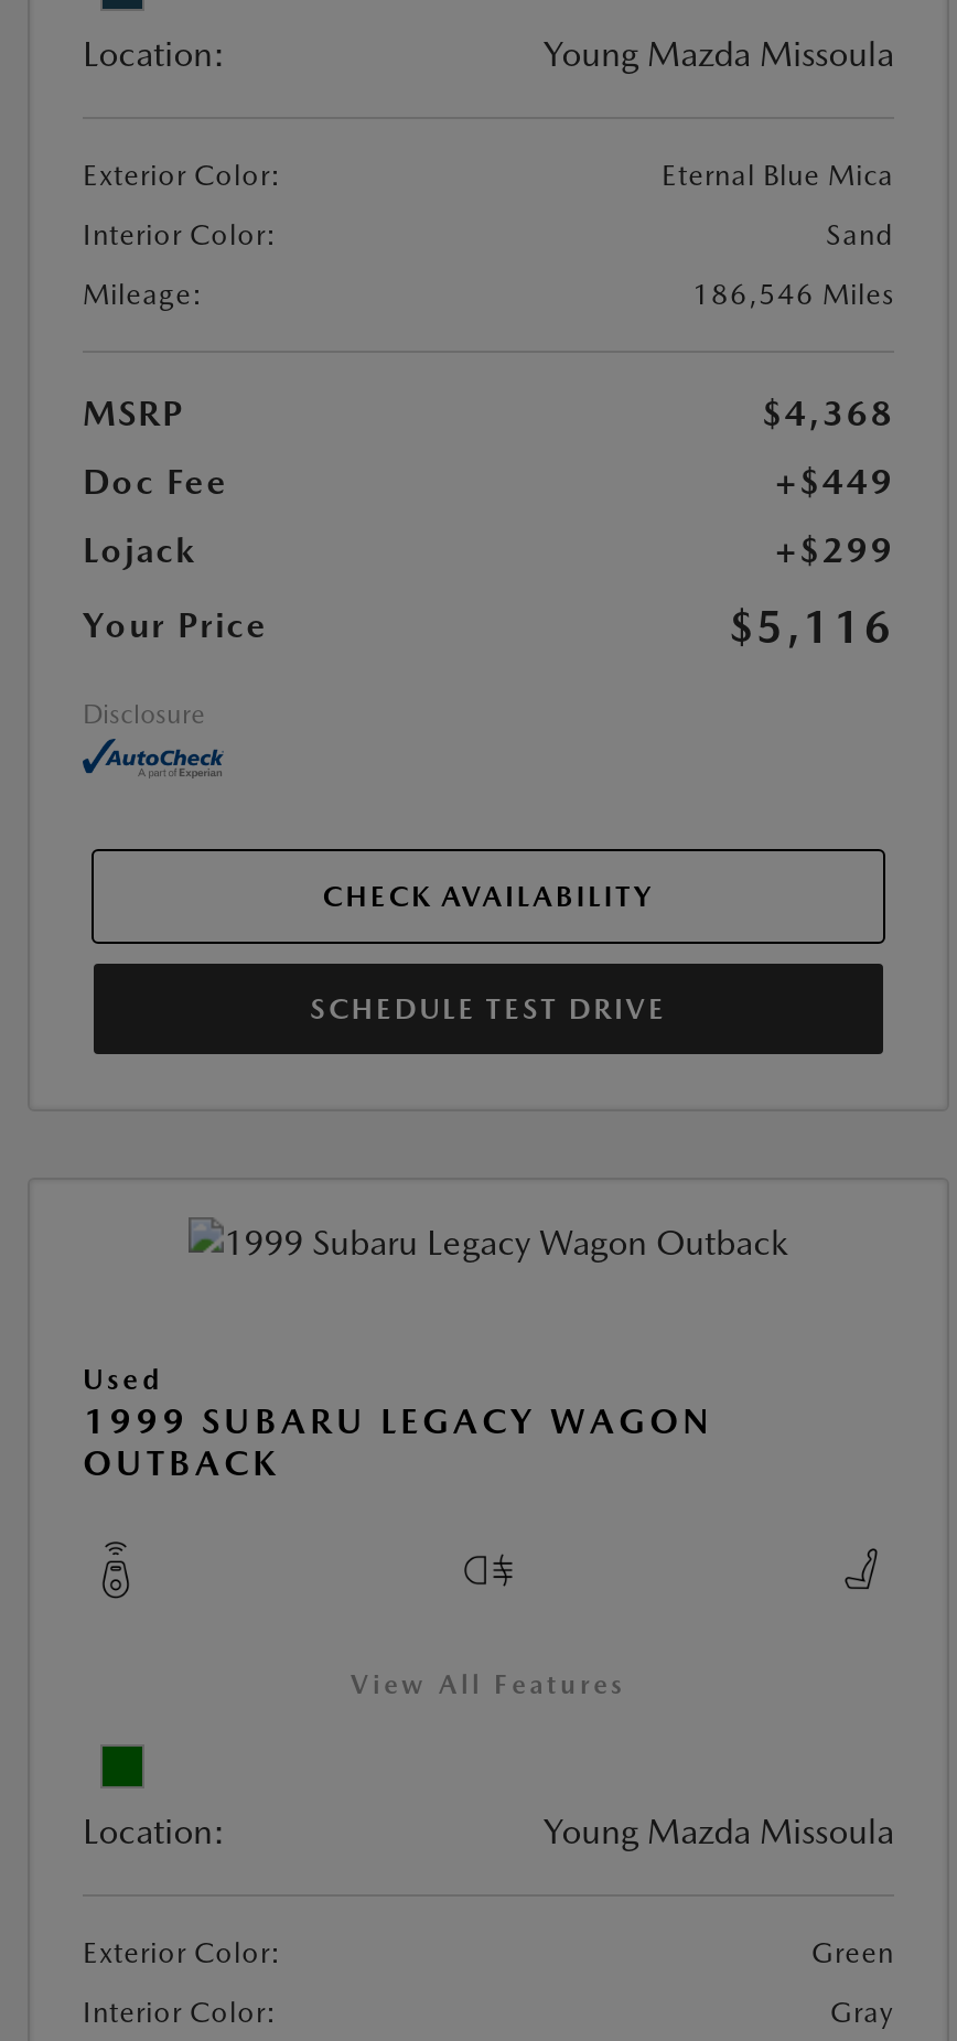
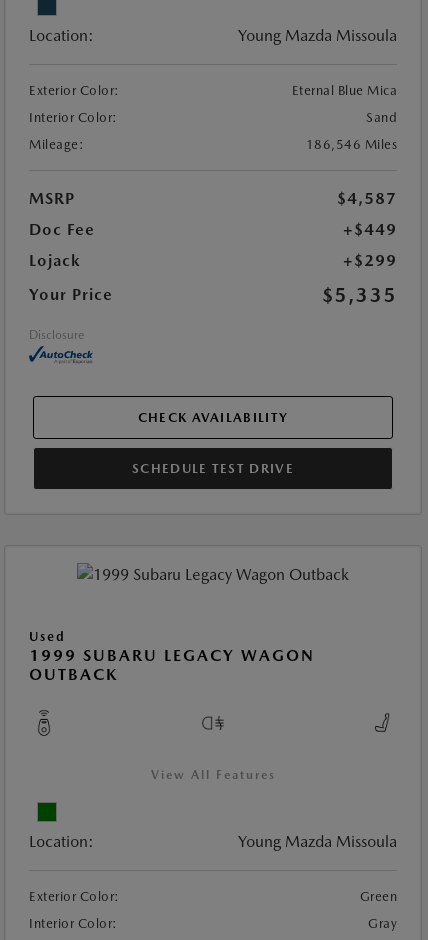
- $4,368
+ $4,587

- $5,116
+ $5,335
